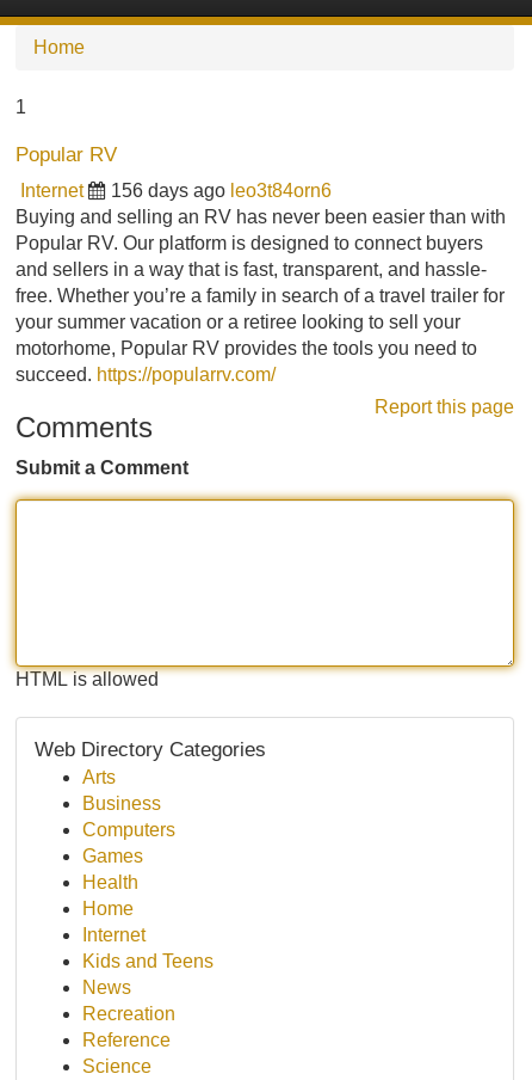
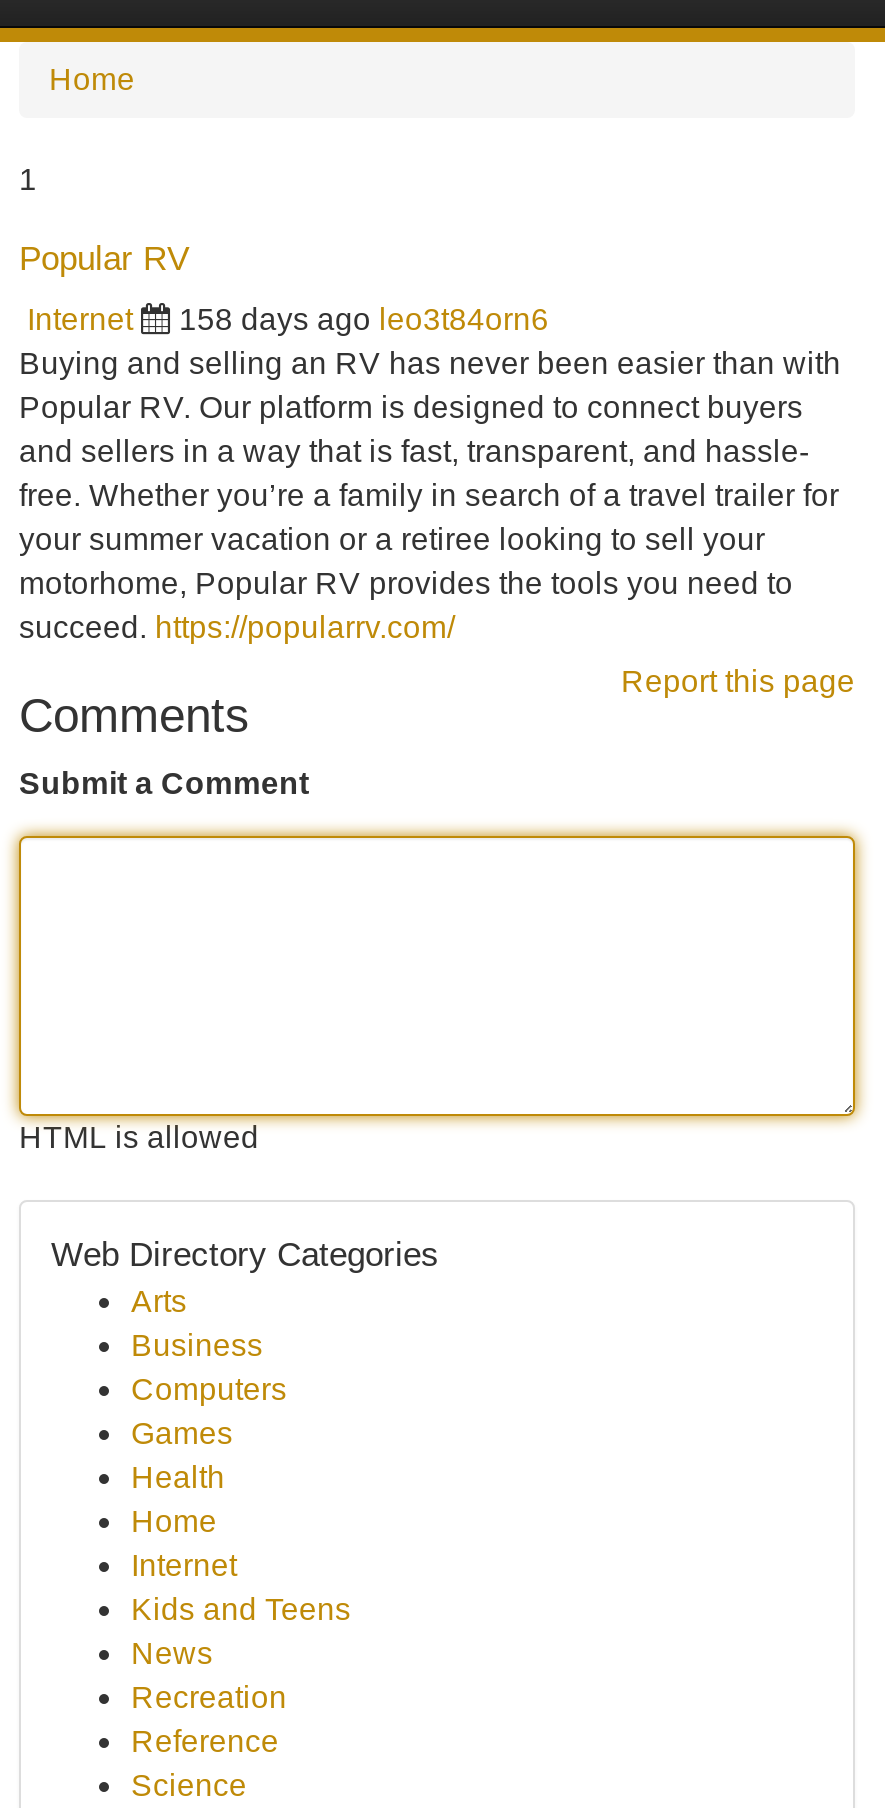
- 156 days ago leo3t84orn6
+ 158 days ago leo3t84orn6
